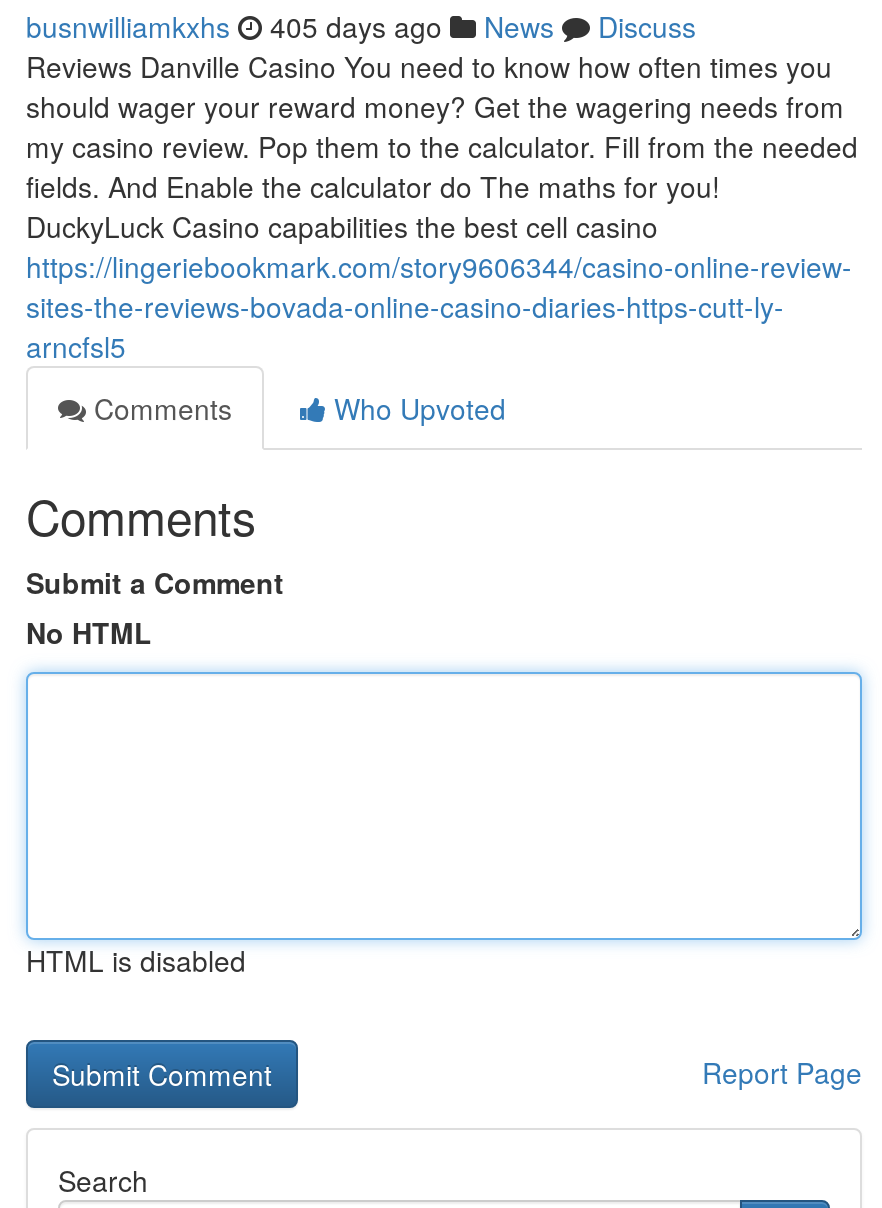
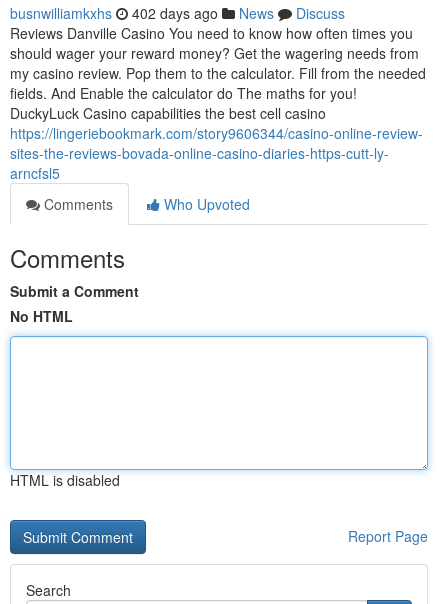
- busnwilliamkxhs 405 days ago News Discuss
+ busnwilliamkxhs 402 days ago News Discuss
